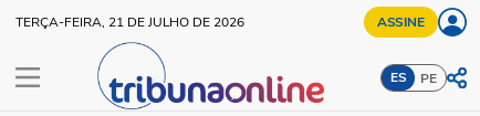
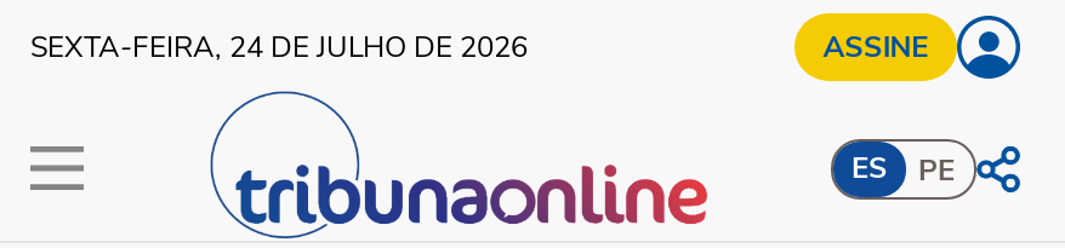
- TERÇA-FEIRA, 21 DE JULHO DE 2026
+ SEXTA-FEIRA, 24 DE JULHO DE 2026
